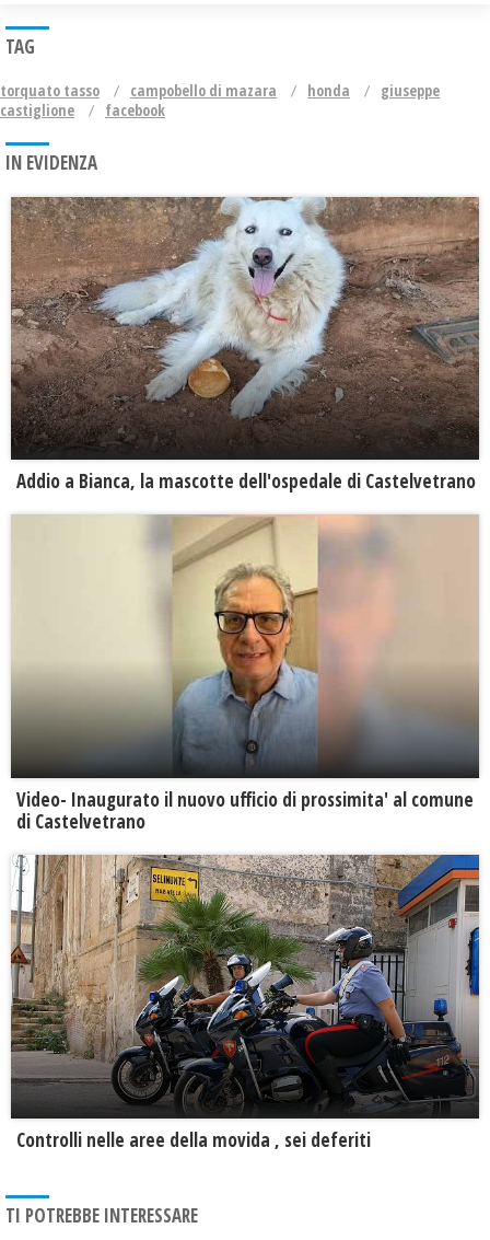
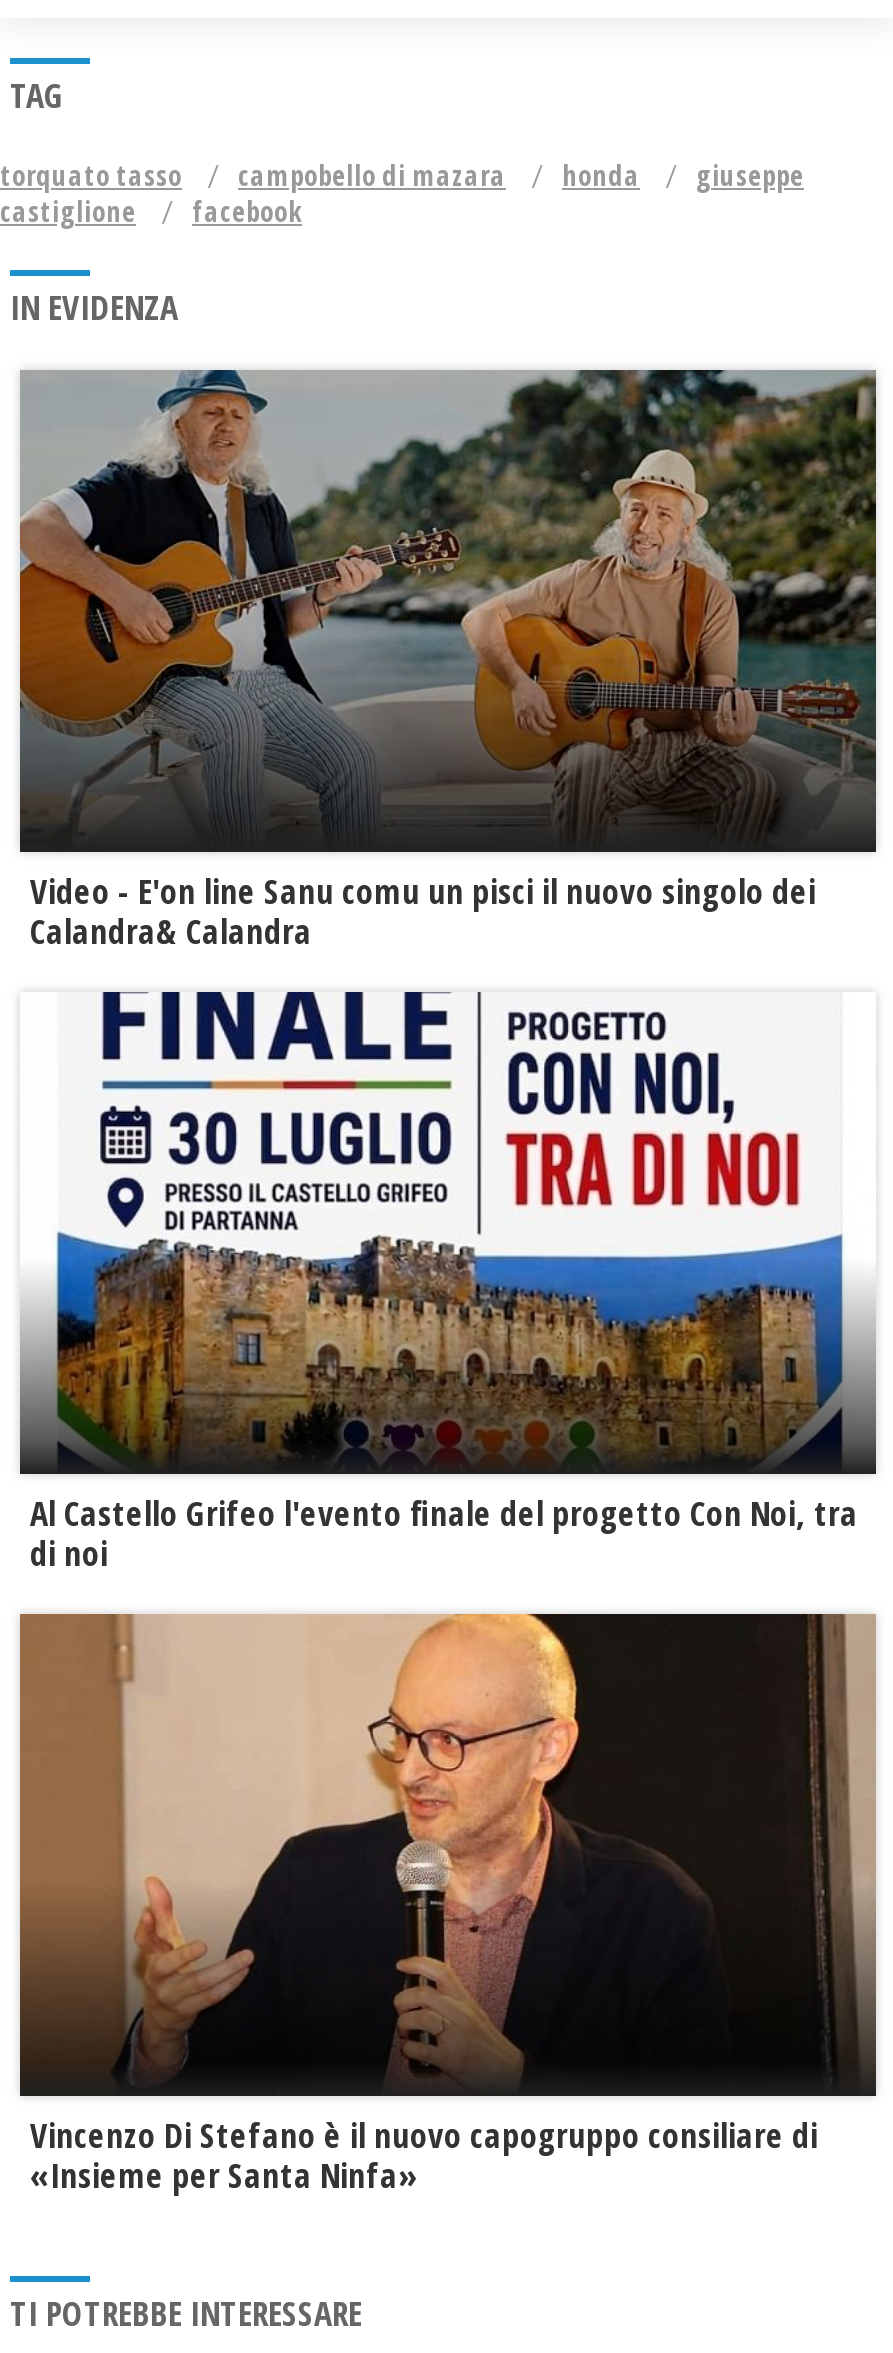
- [image]
- Addio a Bianca, la mascotte dell'ospedale di Castelvetrano
+ [image]
+ Video - E'on line Sanu comu un pisci il nuovo singolo dei
+ Calandra& Calandra

- [image]
- Video- Inaugurato il nuovo ufficio di prossimita' al comune
- di Castelvetrano
+ [image]
+ Al Castello Grifeo l'evento finale del progetto Con Noi, tra
+ di noi

- [image]
- Controlli nelle aree della movida , sei deferiti
+ [image]
+ Vincenzo Di Stefano è il nuovo capogruppo consiliare di
+ «Insieme per Santa Ninfa»
